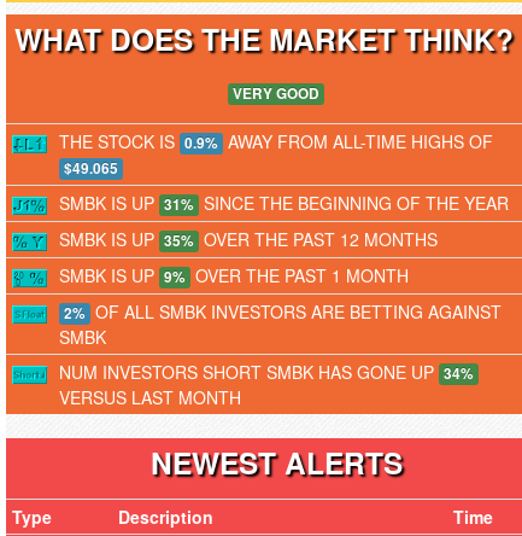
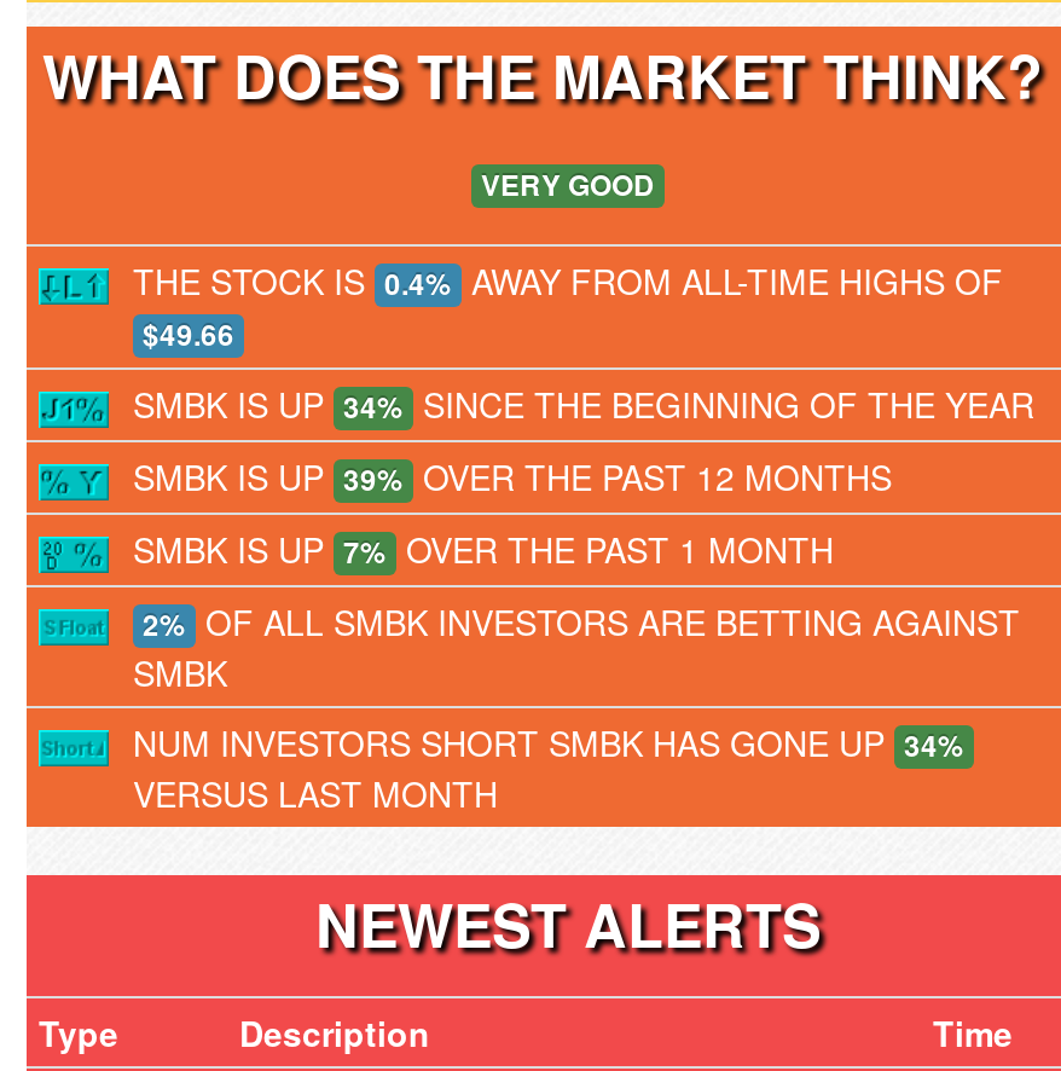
- THE STOCK IS 0.9% AWAY FROM ALL-TIME HIGHS OF
+ THE STOCK IS 0.4% AWAY FROM ALL-TIME HIGHS OF

- $49.065
+ $49.66

- SMBK IS UP 31% SINCE THE BEGINNING OF THE YEAR
+ SMBK IS UP 34% SINCE THE BEGINNING OF THE YEAR

- SMBK IS UP 35% OVER THE PAST 12 MONTHS
+ SMBK IS UP 39% OVER THE PAST 12 MONTHS

- SMBK IS UP 9% OVER THE PAST 1 MONTH
+ SMBK IS UP 7% OVER THE PAST 1 MONTH
